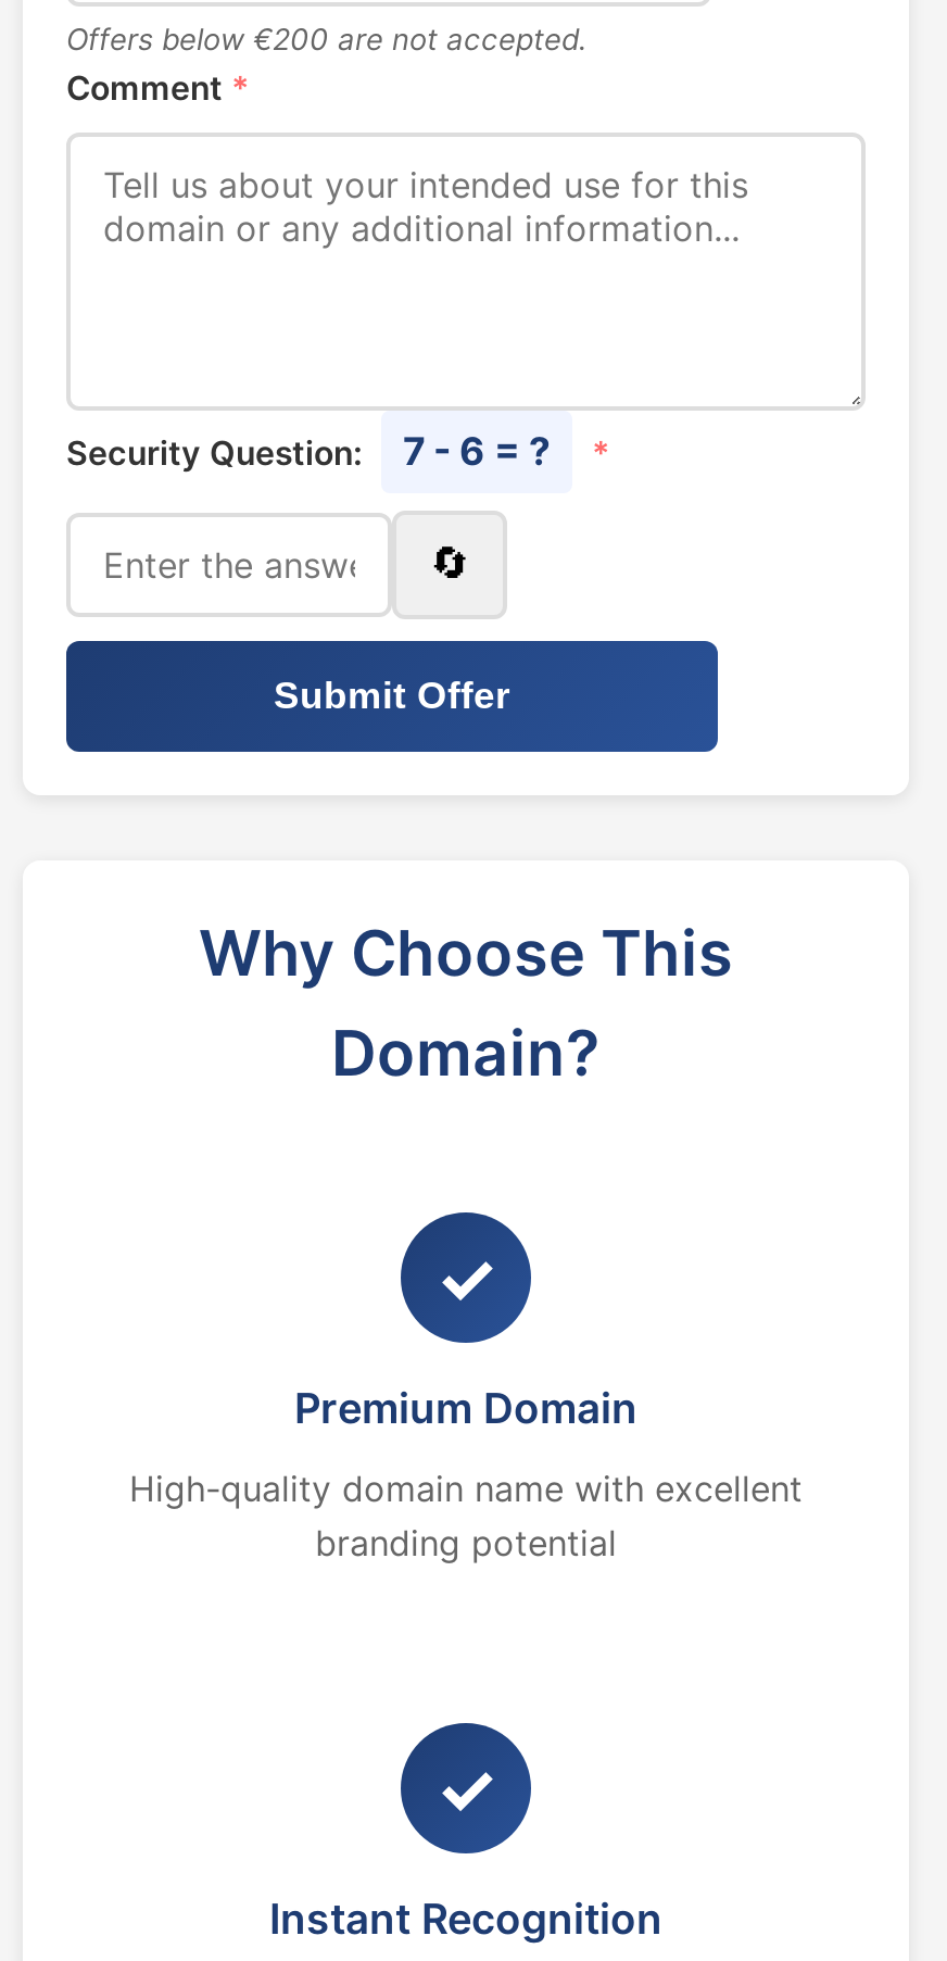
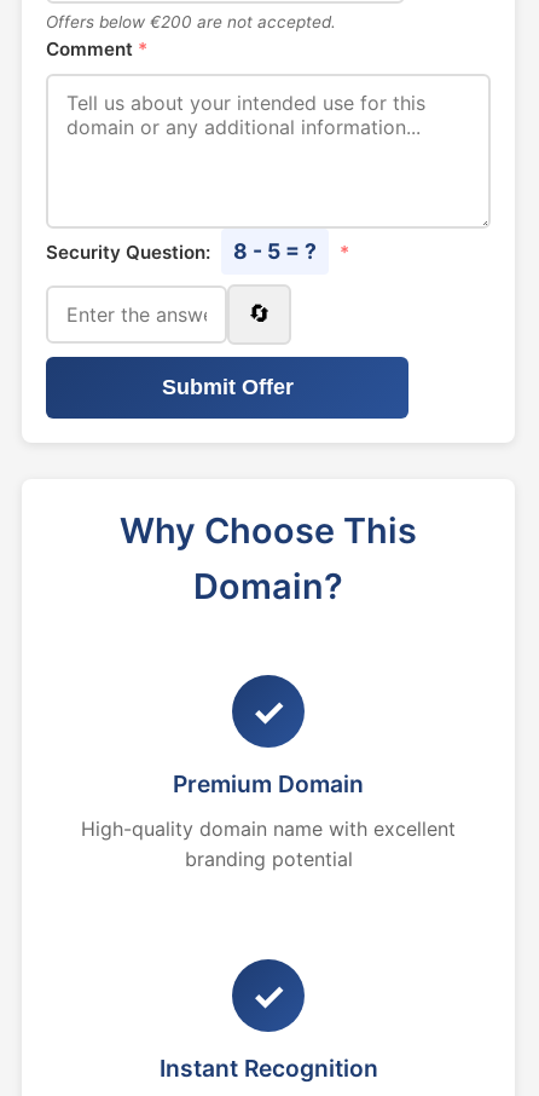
- 7 - 6 = ?
+ 8 - 5 = ?
